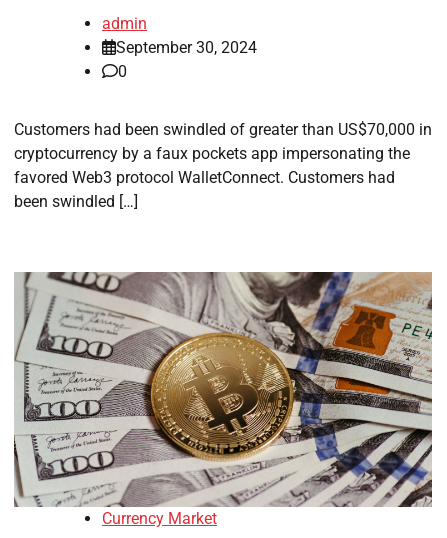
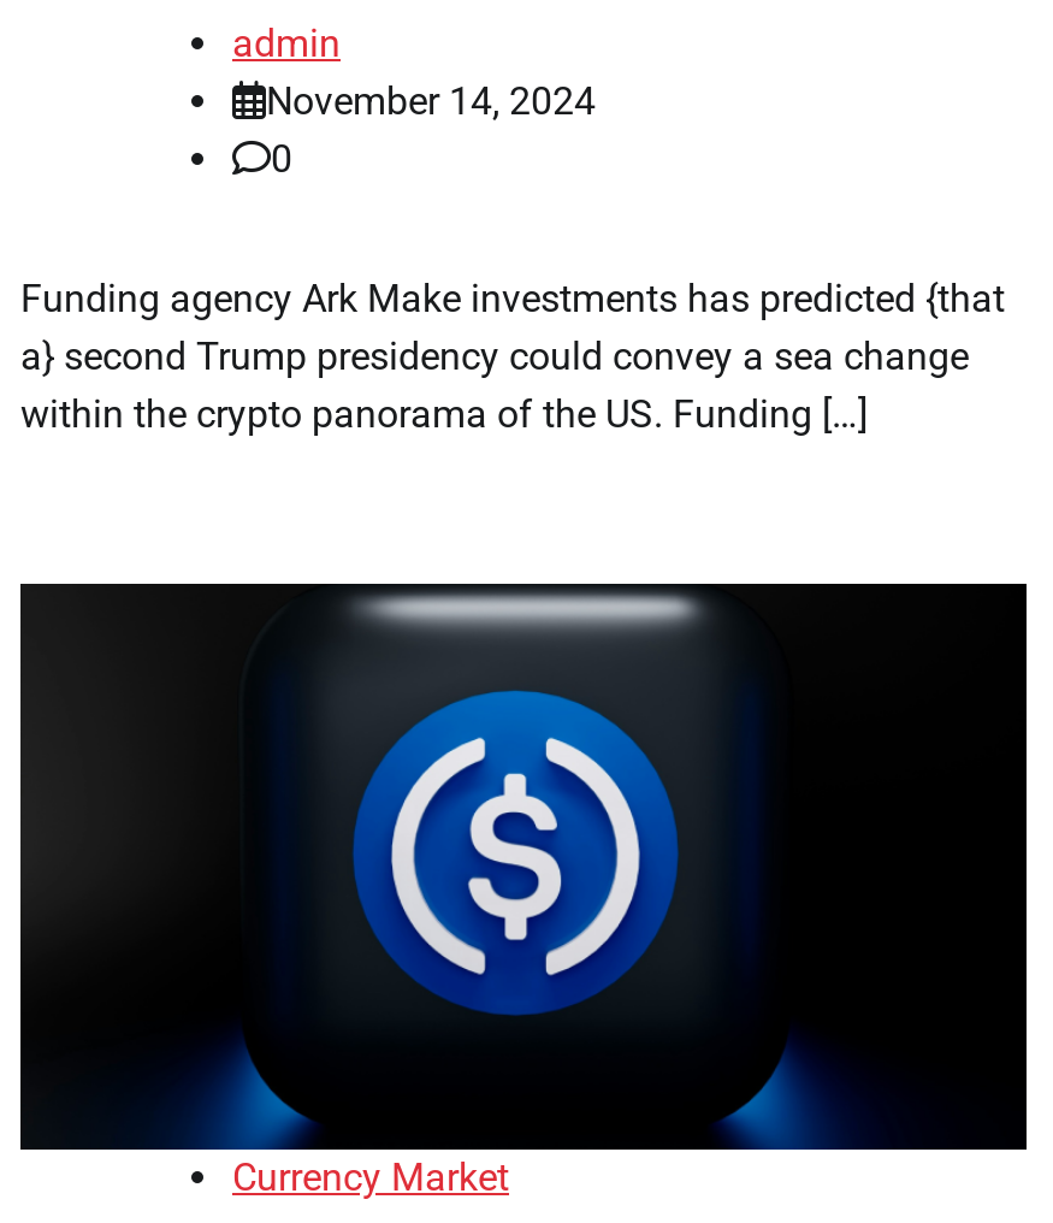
- September 30, 2024
+ November 14, 2024

- Customers had been swindled of greater than US$70,000 in
- cryptocurrency by a faux pockets app impersonating the
- favored Web3 protocol WalletConnect. Customers had
- been swindled […]
+ Funding agency Ark Make investments has predicted {that
+ a} second Trump presidency could convey a sea change
+ within the crypto panorama of the US. Funding […]

- [image]
+ [image]
